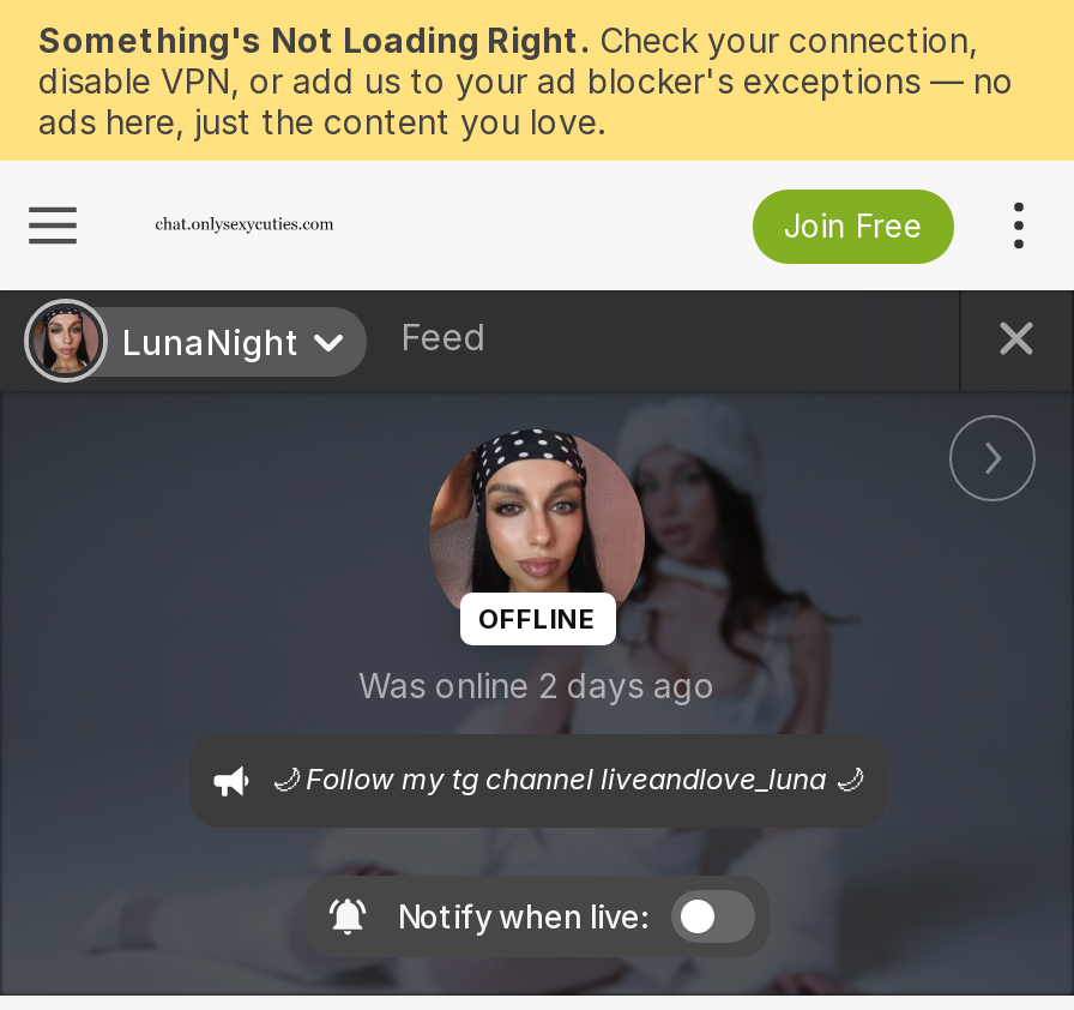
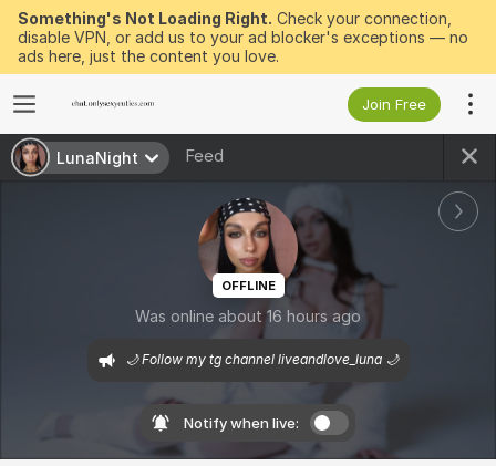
- Was online 2 days ago
+ Was online about 16 hours ago
